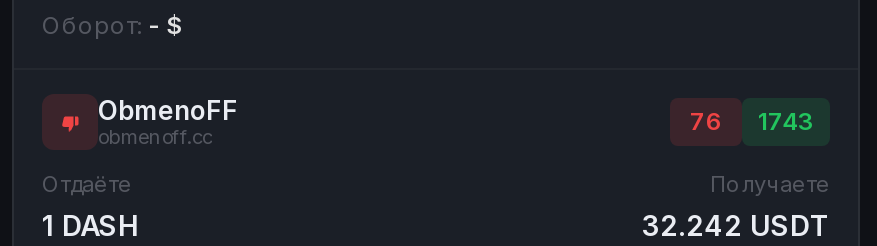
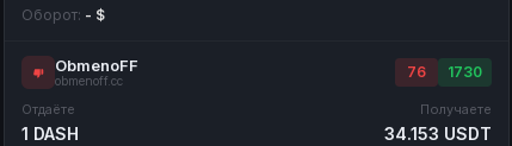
- 76 1743
+ 76 1730

- 32.242 USDT
+ 34.153 USDT
